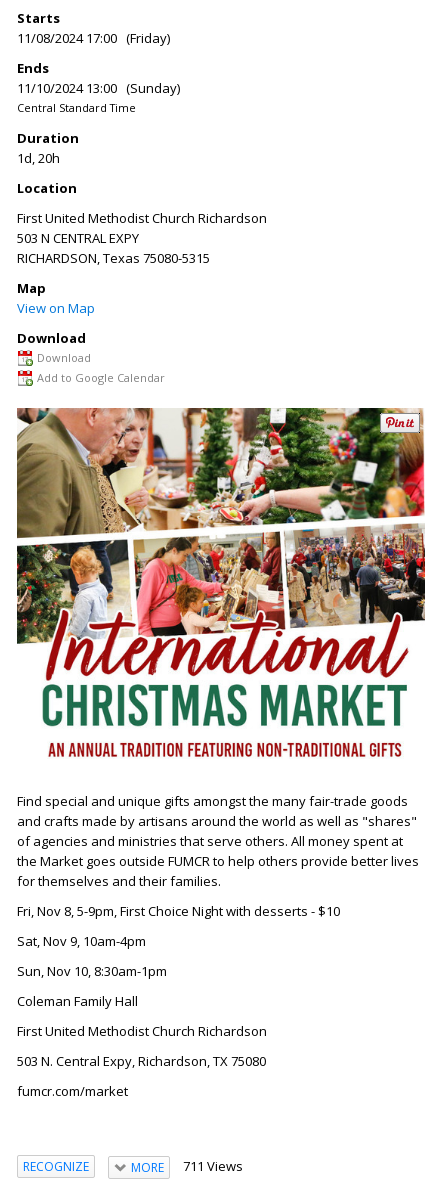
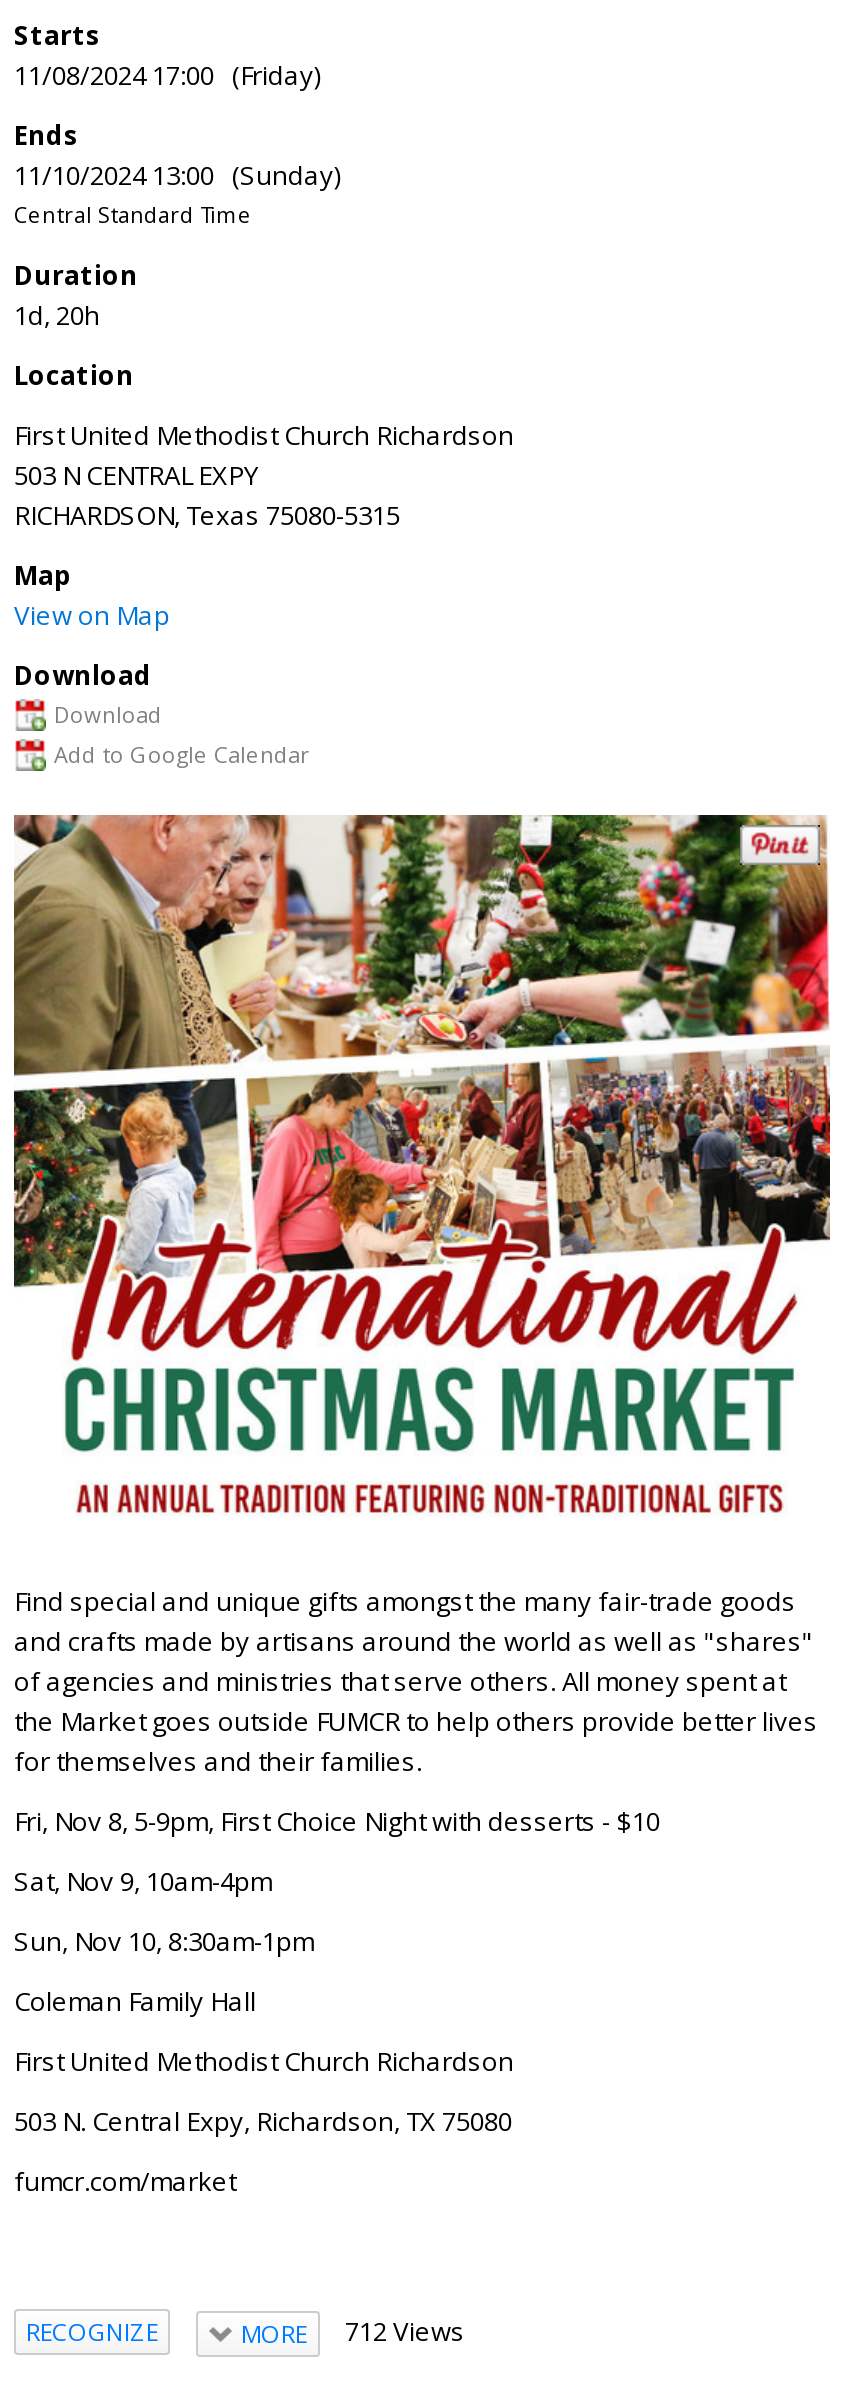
- MORE 711 Views
+ MORE 712 Views
